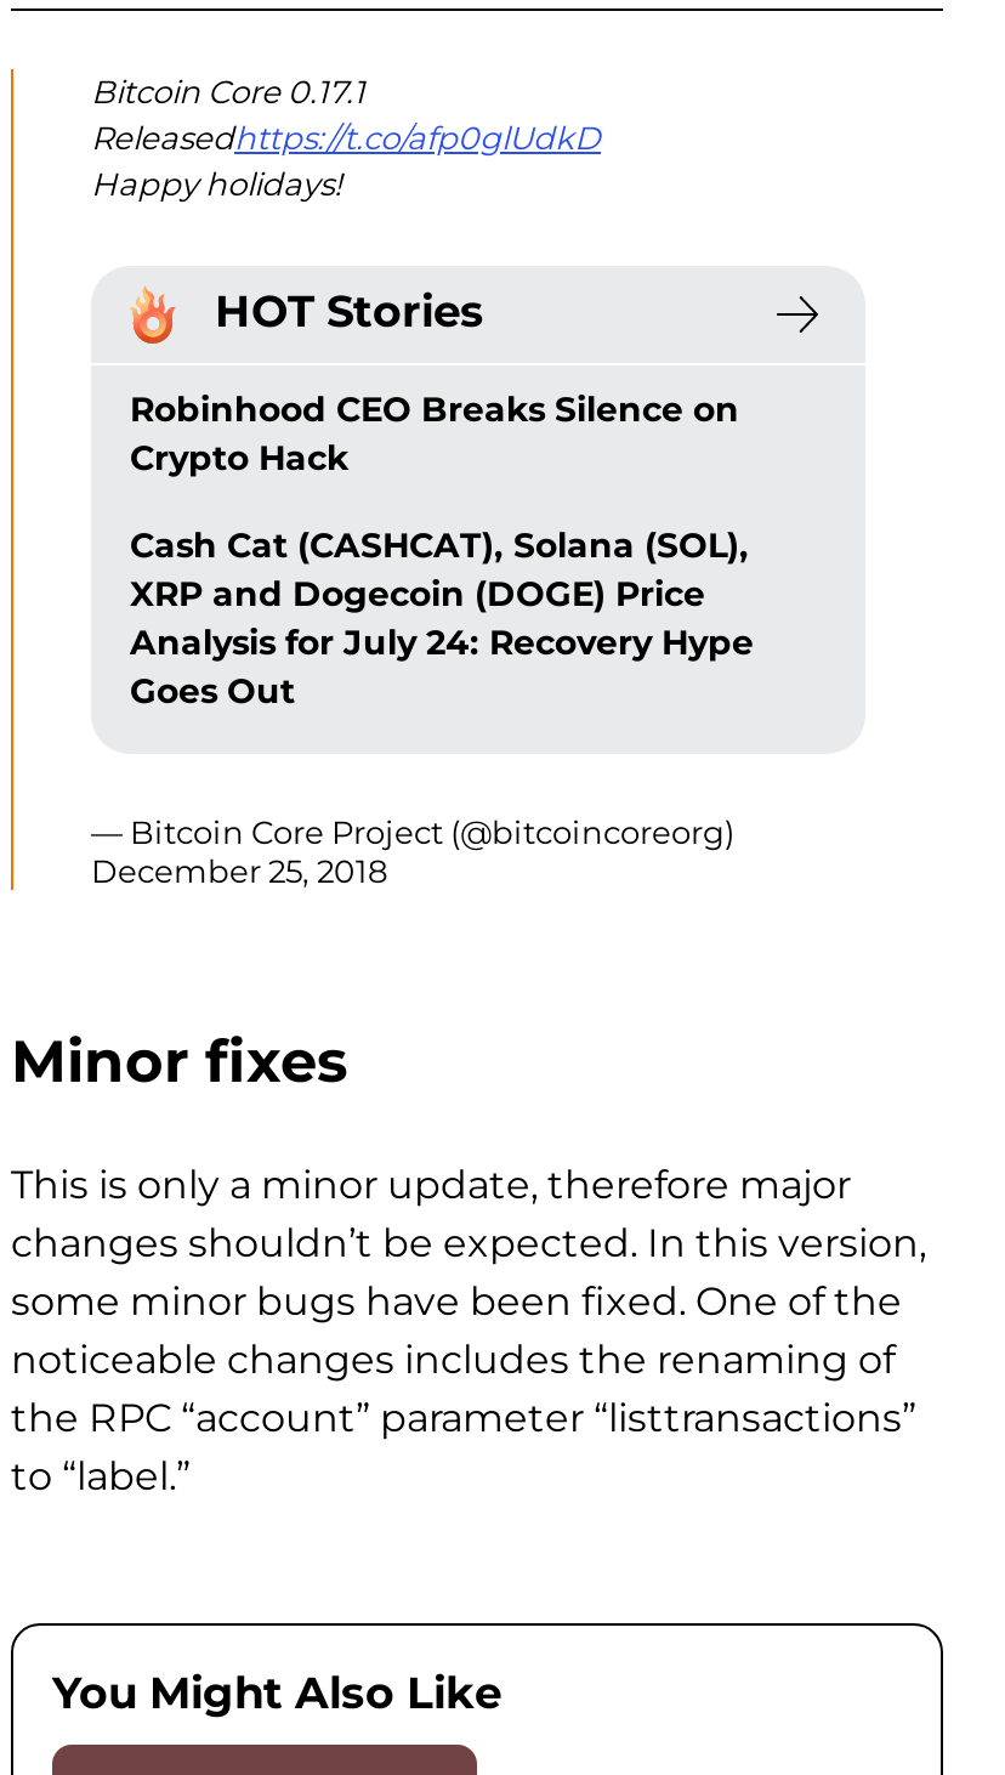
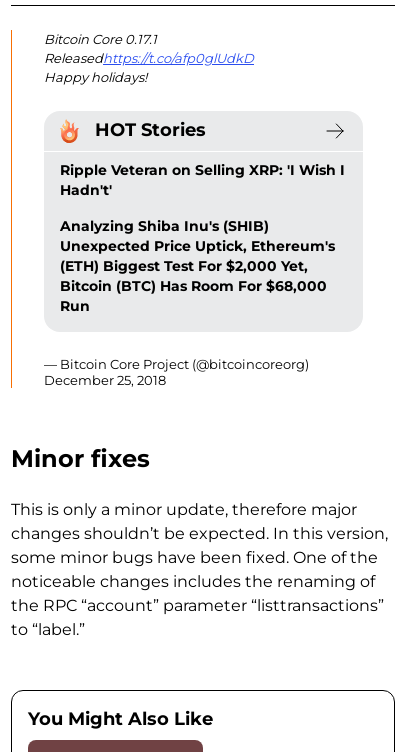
- Robinhood CEO Breaks Silence on
- Crypto Hack
+ Ripple Veteran on Selling XRP: 'I Wish I
+ Hadn't'

- Cash Cat (CASHCAT), Solana (SOL),
- XRP and Dogecoin (DOGE) Price
- Analysis for July 24: Recovery Hype
- Goes Out
+ Analyzing Shiba Inu's (SHIB)
+ Unexpected Price Uptick, Ethereum's
+ (ETH) Biggest Test For $2,000 Yet,
+ Bitcoin (BTC) Has Room For $68,000
+ Run
